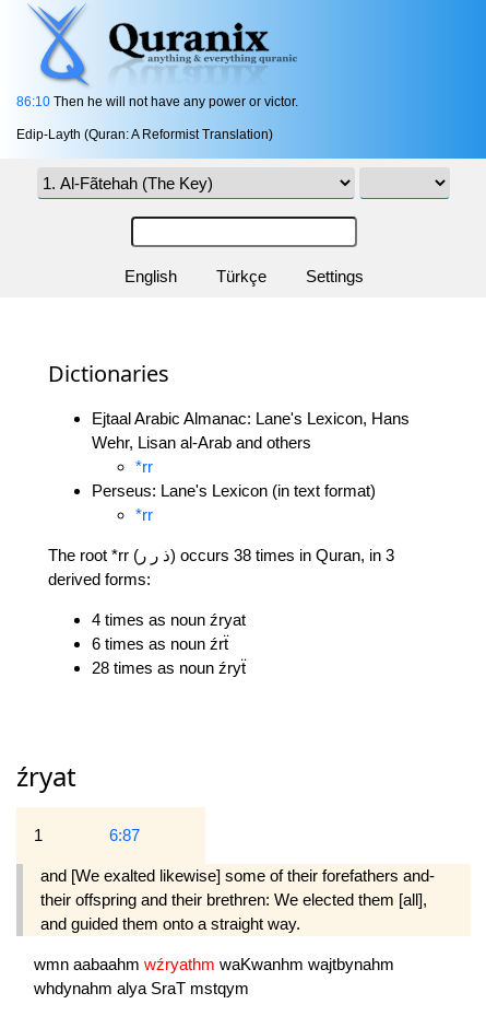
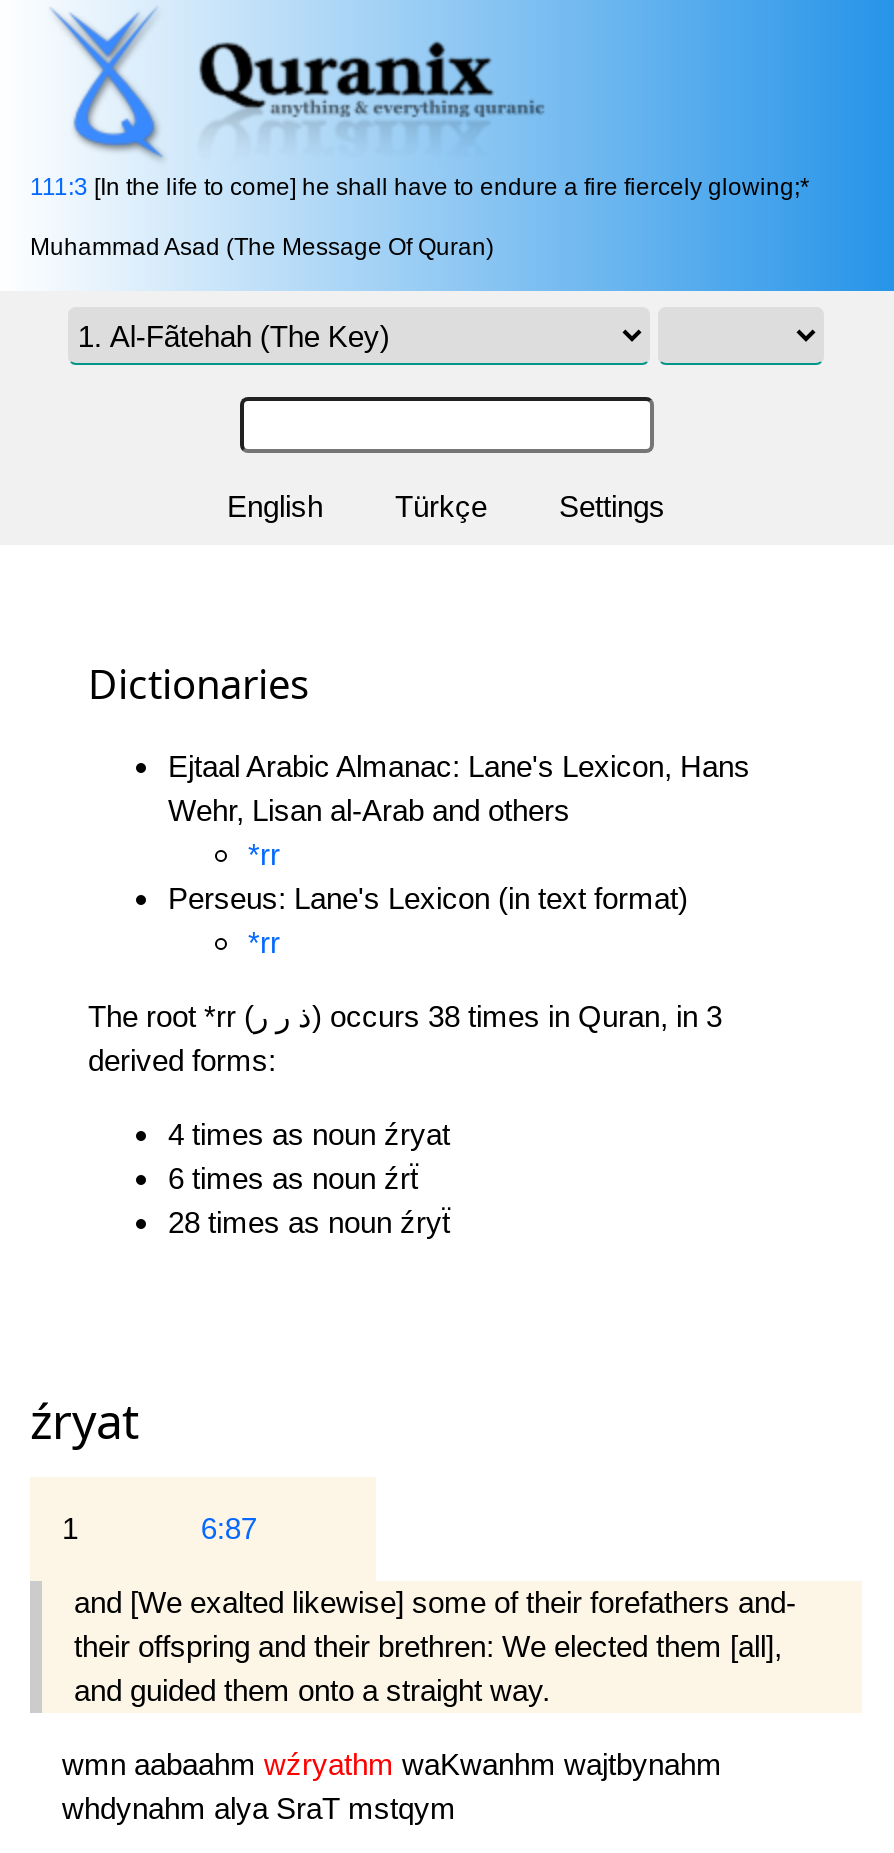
- 86:10 Then he will not have any power or victor.
+ 111:3 [In the life to come] he shall have to endure a fire fiercely glowing;*

- Edip-Layth (Quran: A Reformist Translation)
+ Muhammad Asad (The Message Of Quran)
